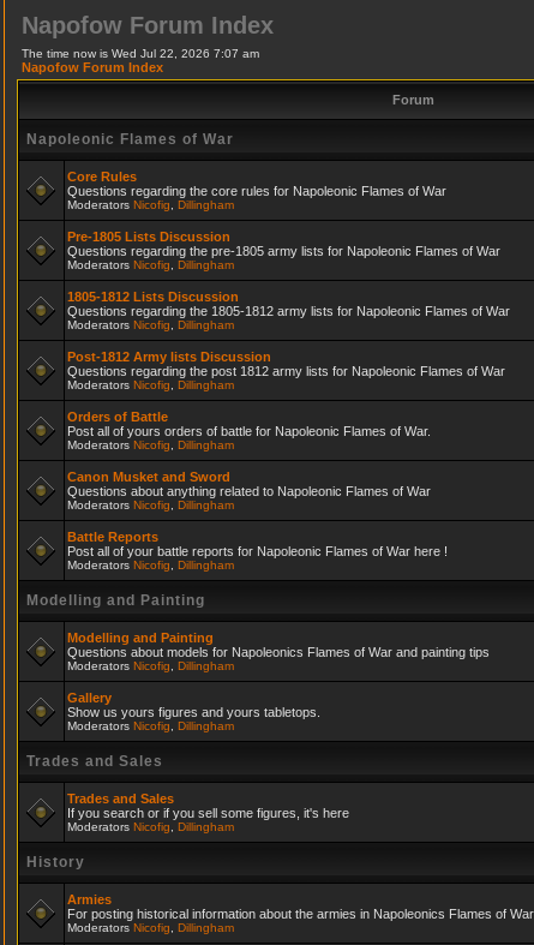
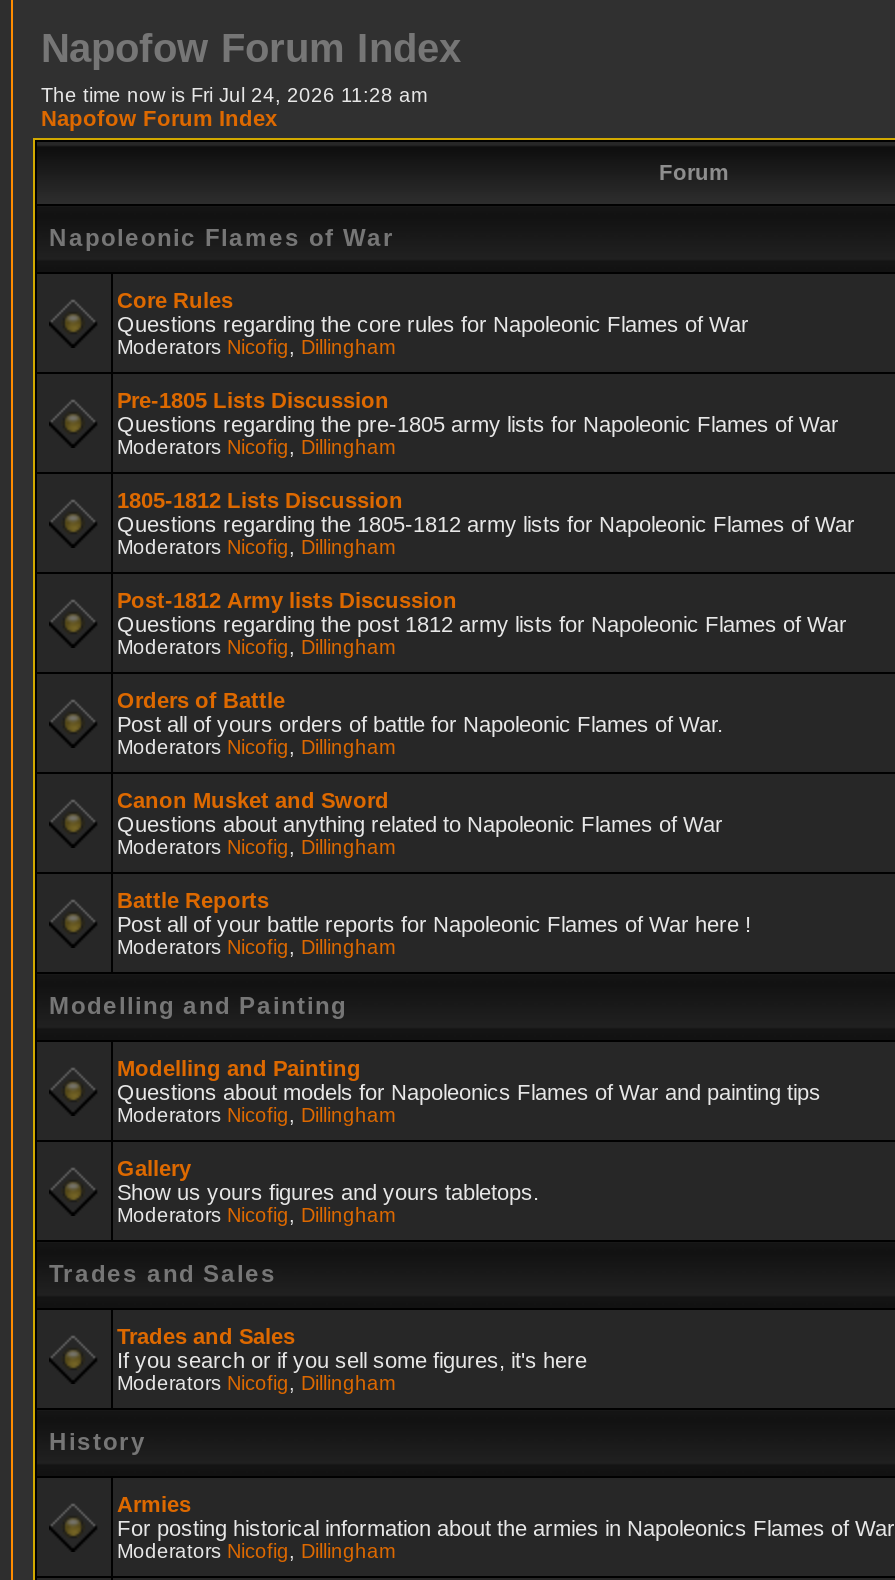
- The time now is Wed Jul 22, 2026 7:07 am
+ The time now is Fri Jul 24, 2026 11:28 am
